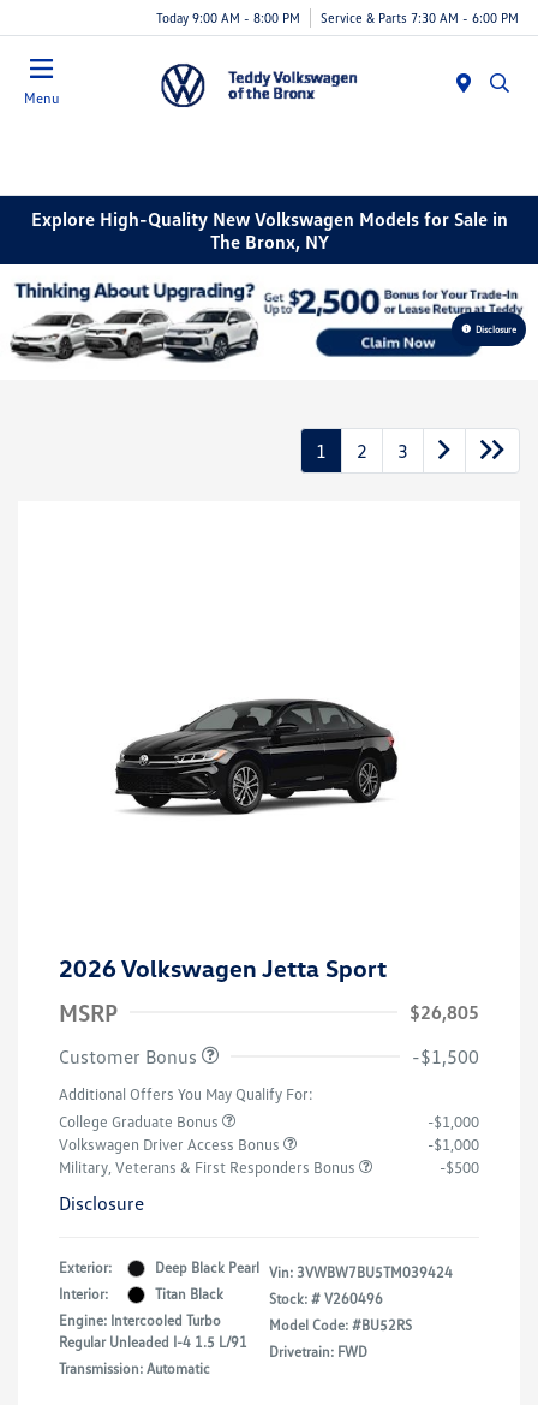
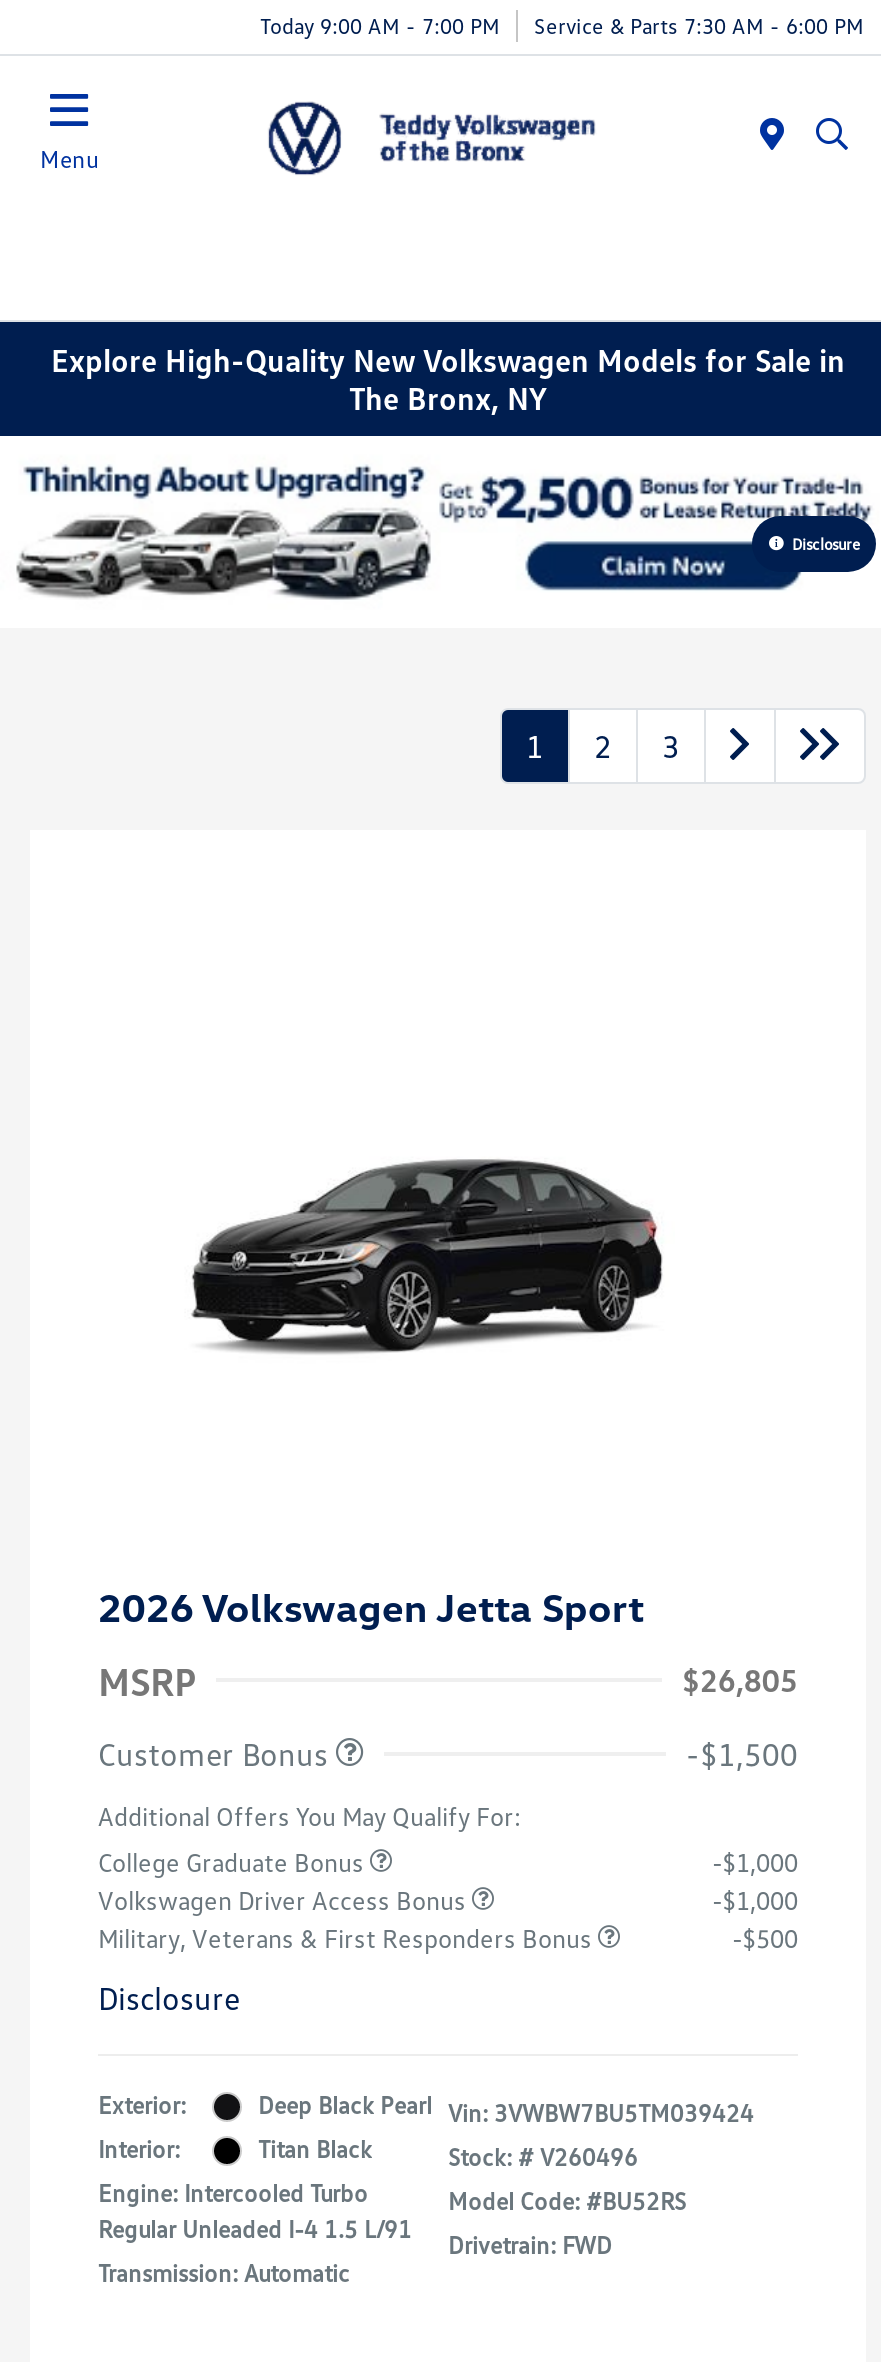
- Today 9:00 AM - 8:00 PM Service & Parts 7:30 AM - 6:00 PM
+ Today 9:00 AM - 7:00 PM Service & Parts 7:30 AM - 6:00 PM
